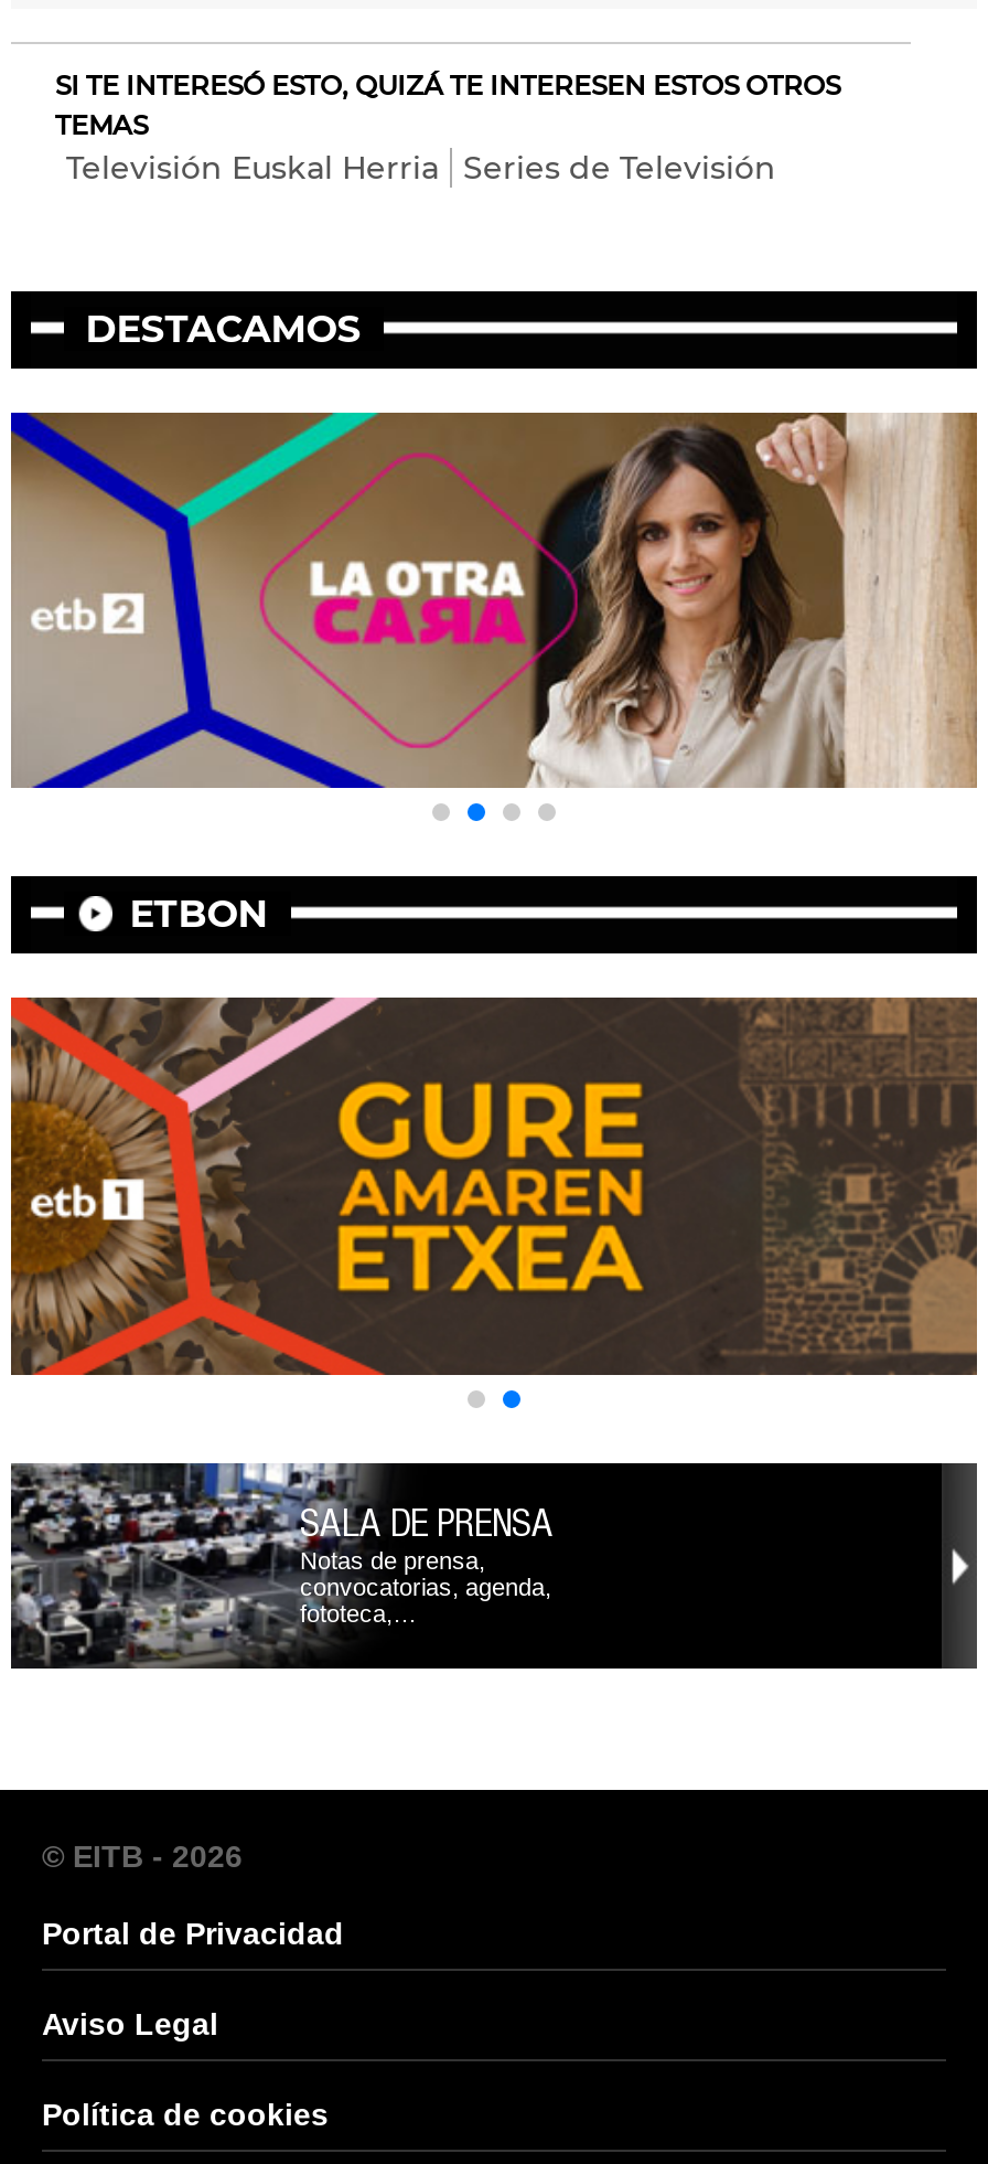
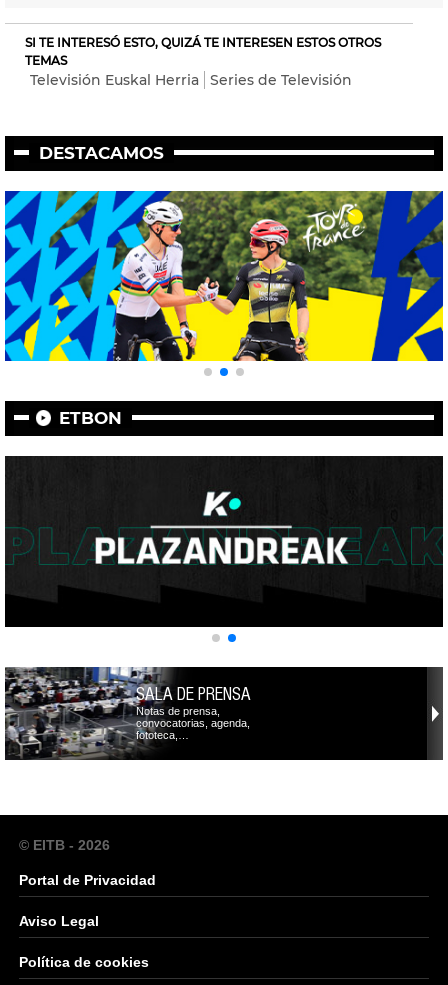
- [image]
+ [image]

- [image]
+ [image]
